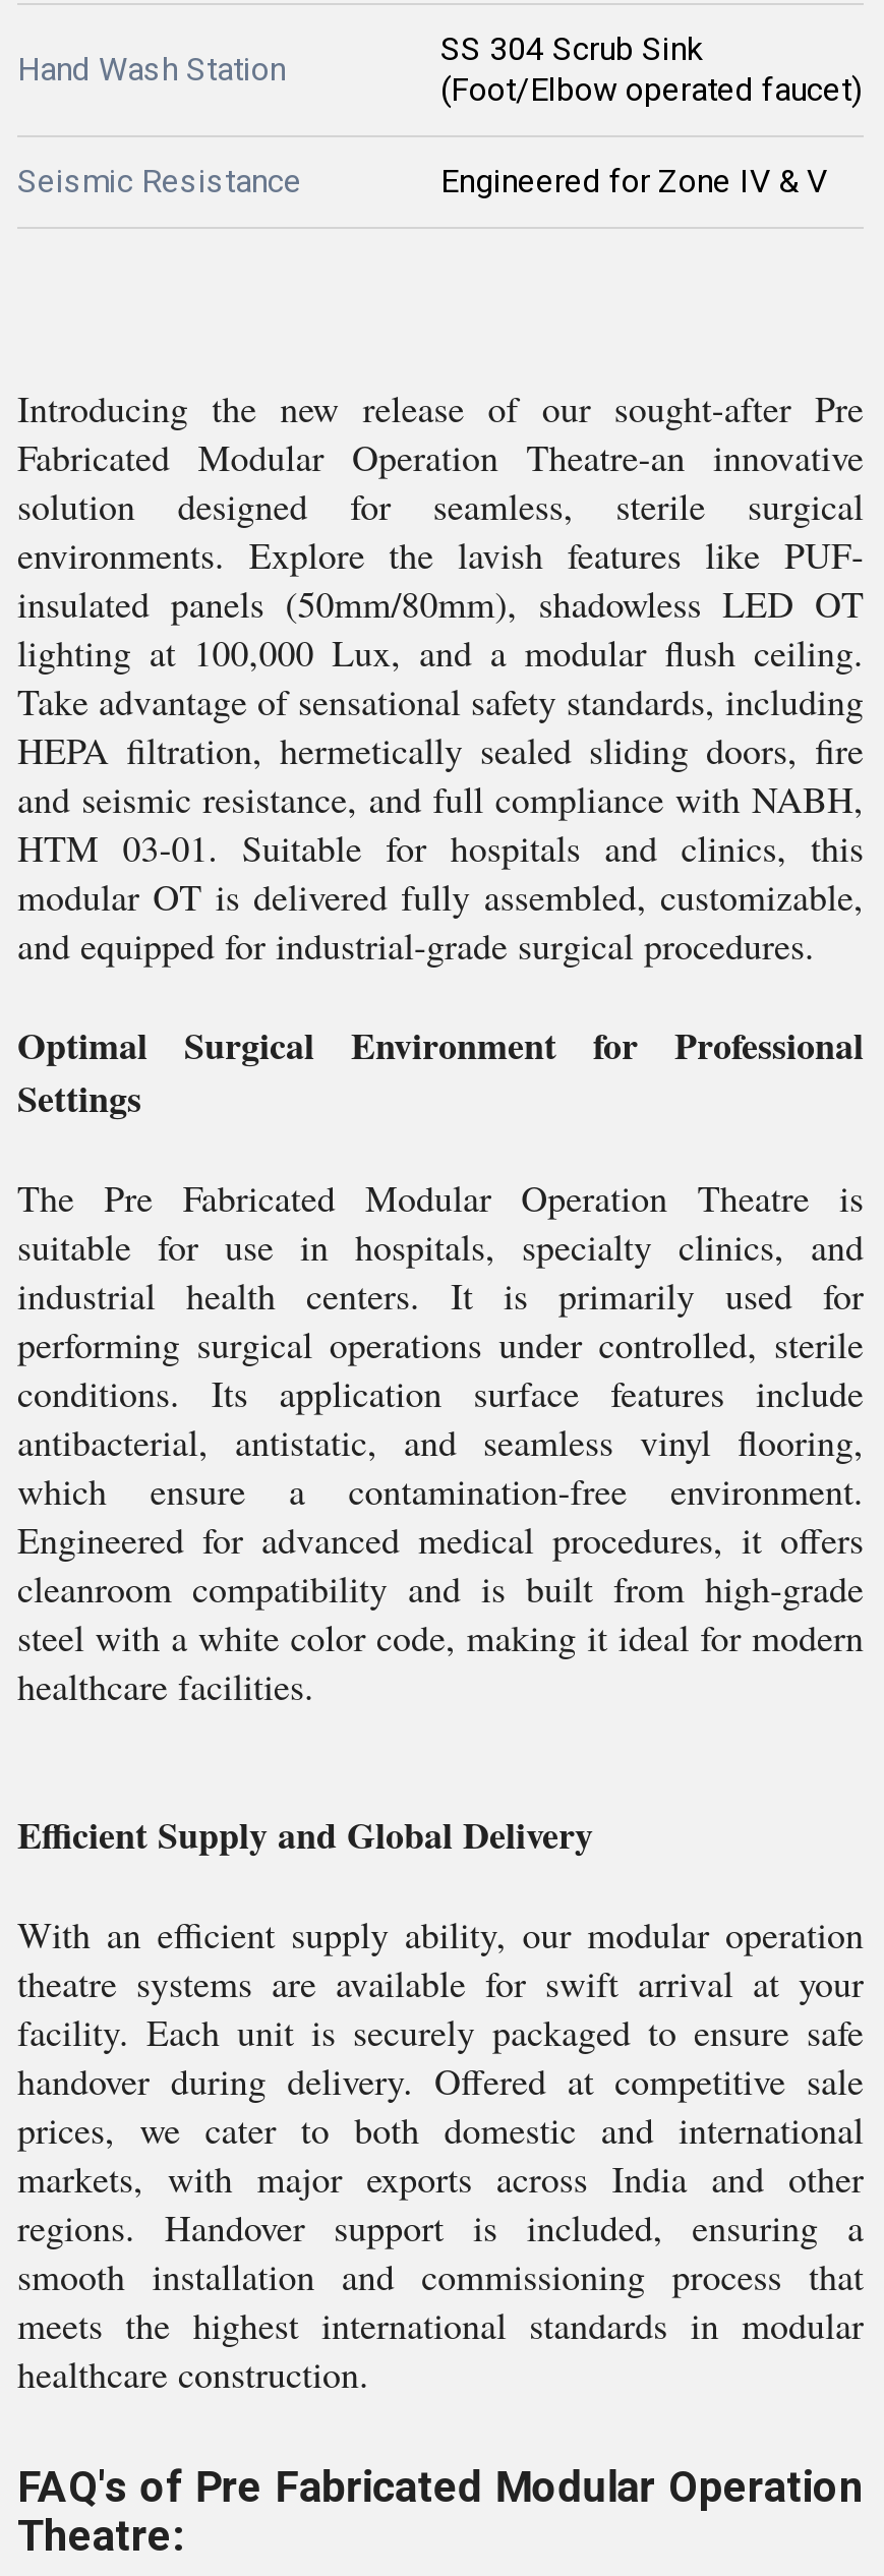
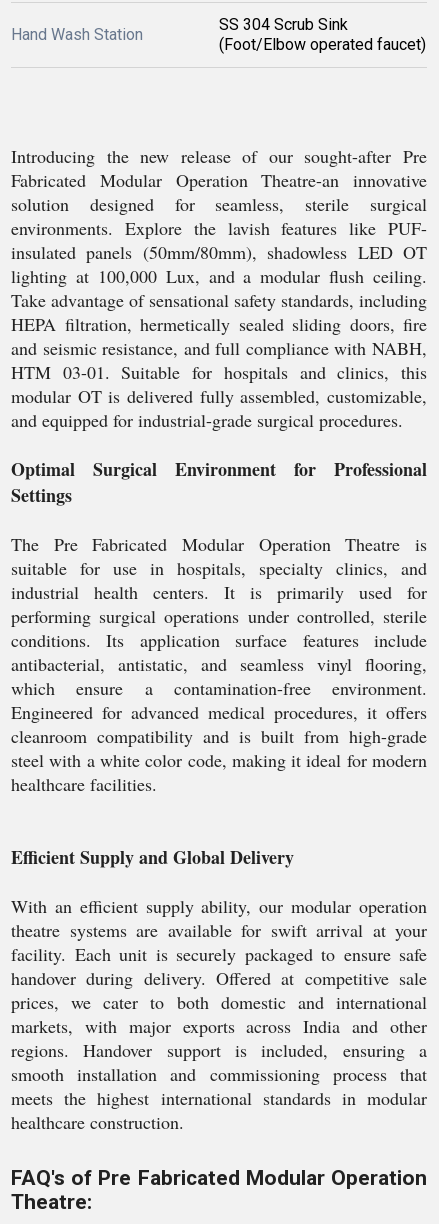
- Seismic Resistance
- Engineered for Zone IV & V
